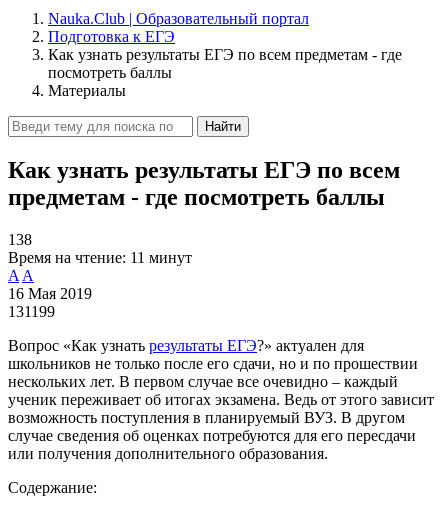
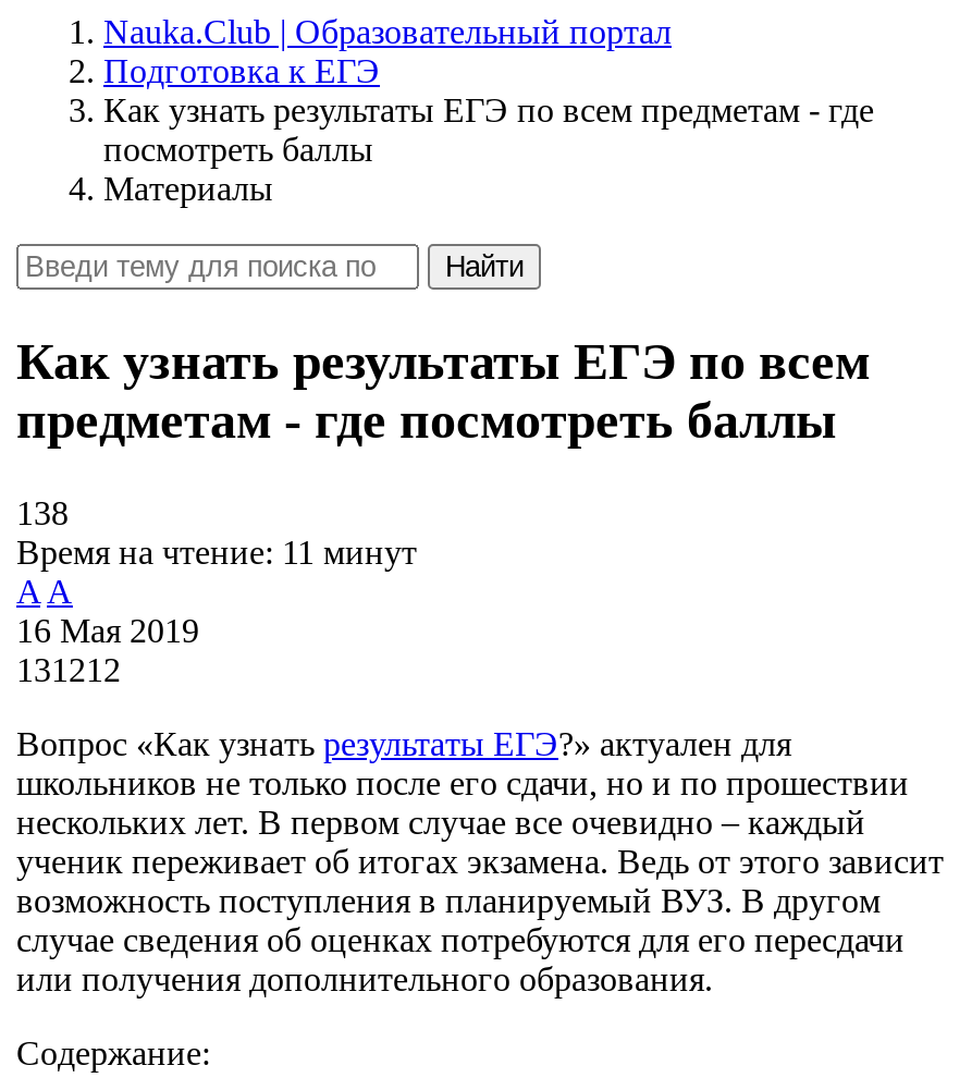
- 131199
+ 131212
